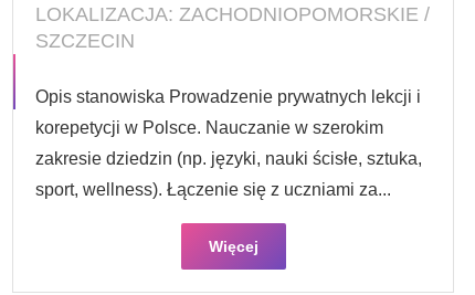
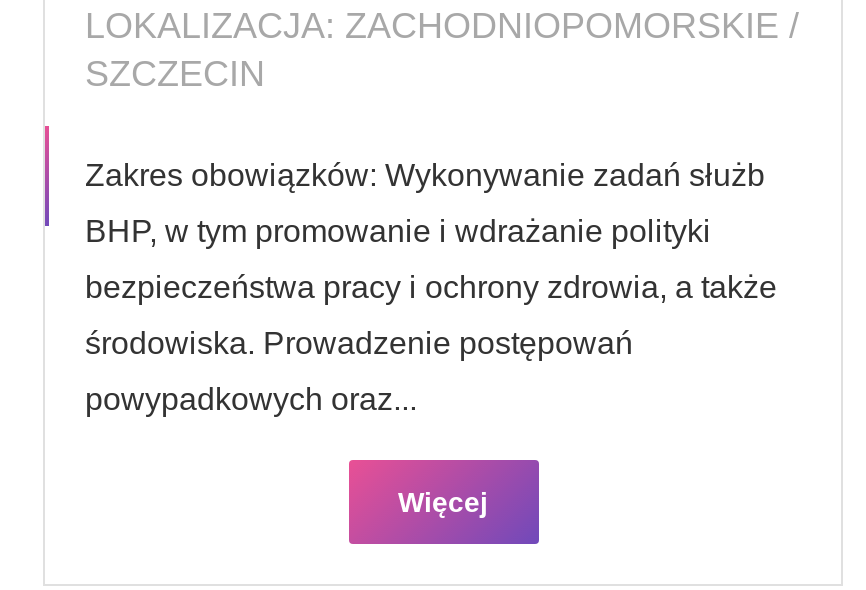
- Opis stanowiska Prowadzenie prywatnych lekcji i
- korepetycji w Polsce. Nauczanie w szerokim
- zakresie dziedzin (np. języki, nauki ścisłe, sztuka,
- sport, wellness). Łączenie się z uczniami za...
+ Zakres obowiązków: Wykonywanie zadań służb
+ BHP, w tym promowanie i wdrażanie polityki
+ bezpieczeństwa pracy i ochrony zdrowia, a także
+ środowiska. Prowadzenie postępowań
+ powypadkowych oraz...
